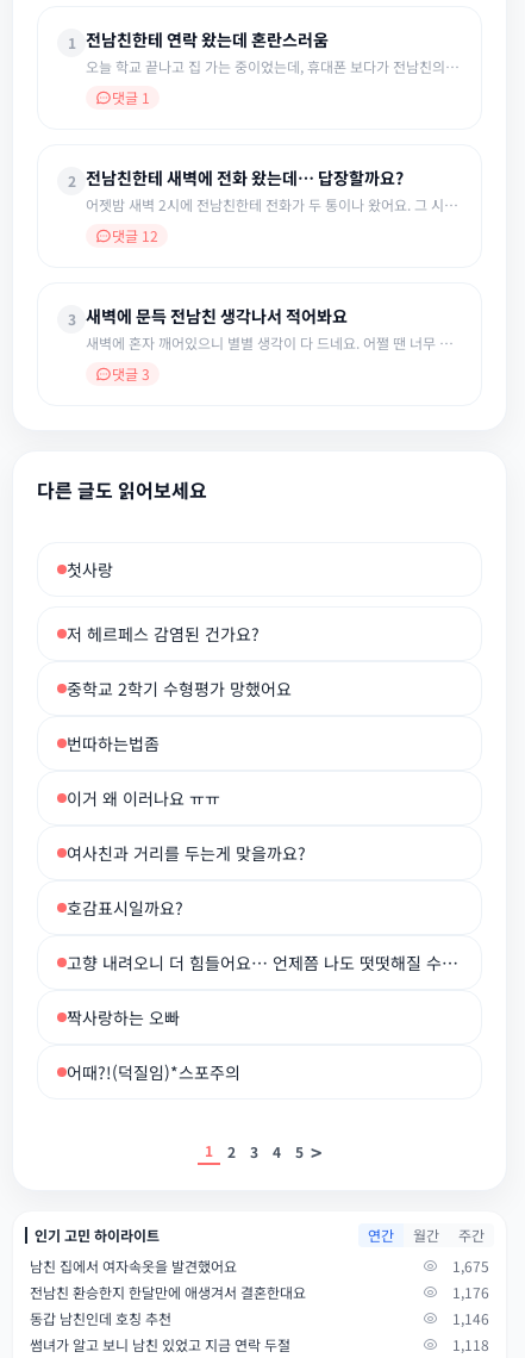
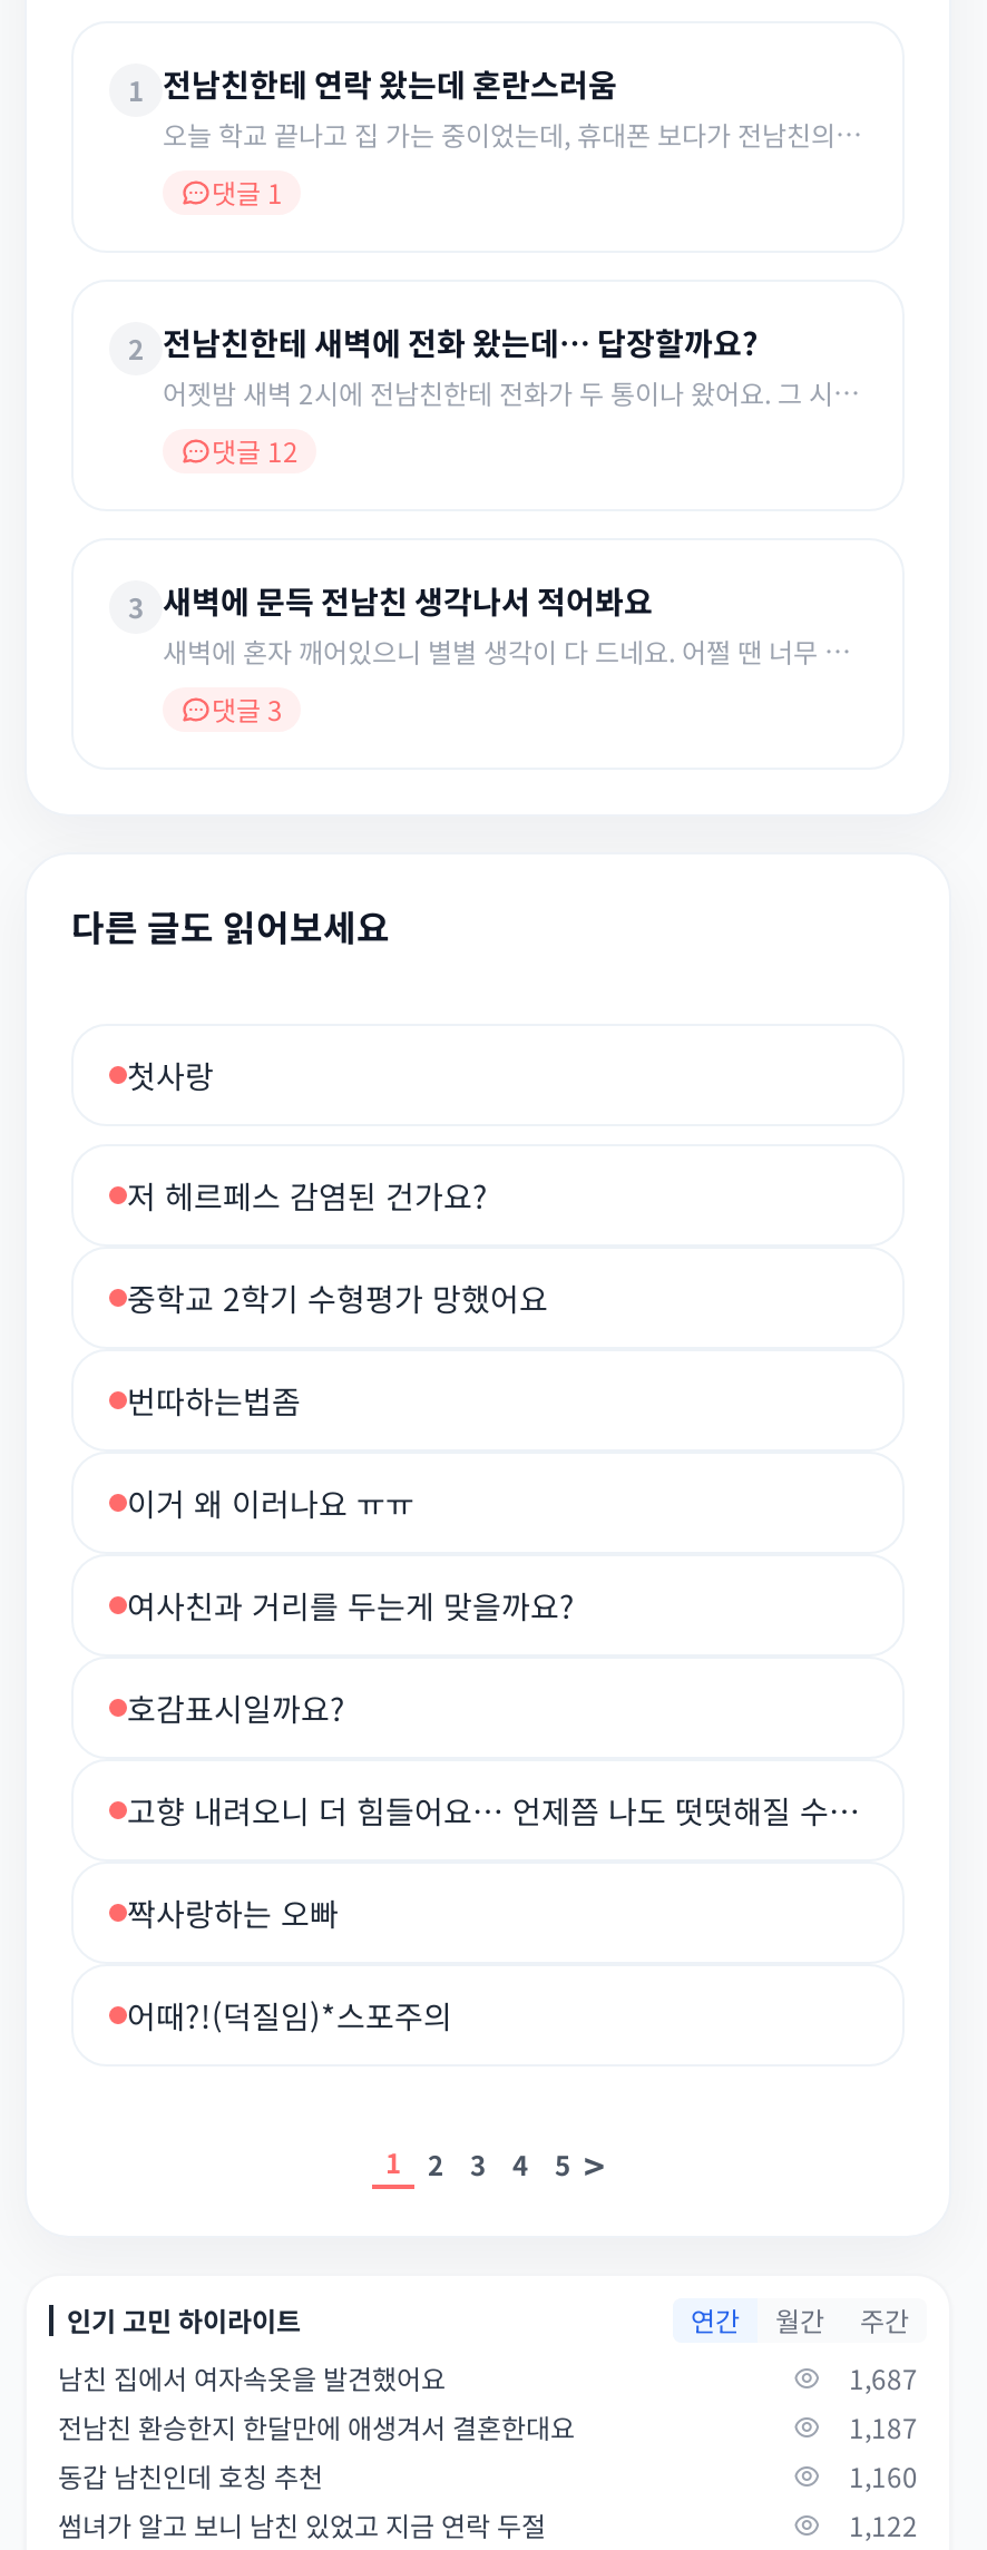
- 1,675
+ 1,687

- 1,176
+ 1,187

- 1,146
+ 1,160

- 1,118
+ 1,122
